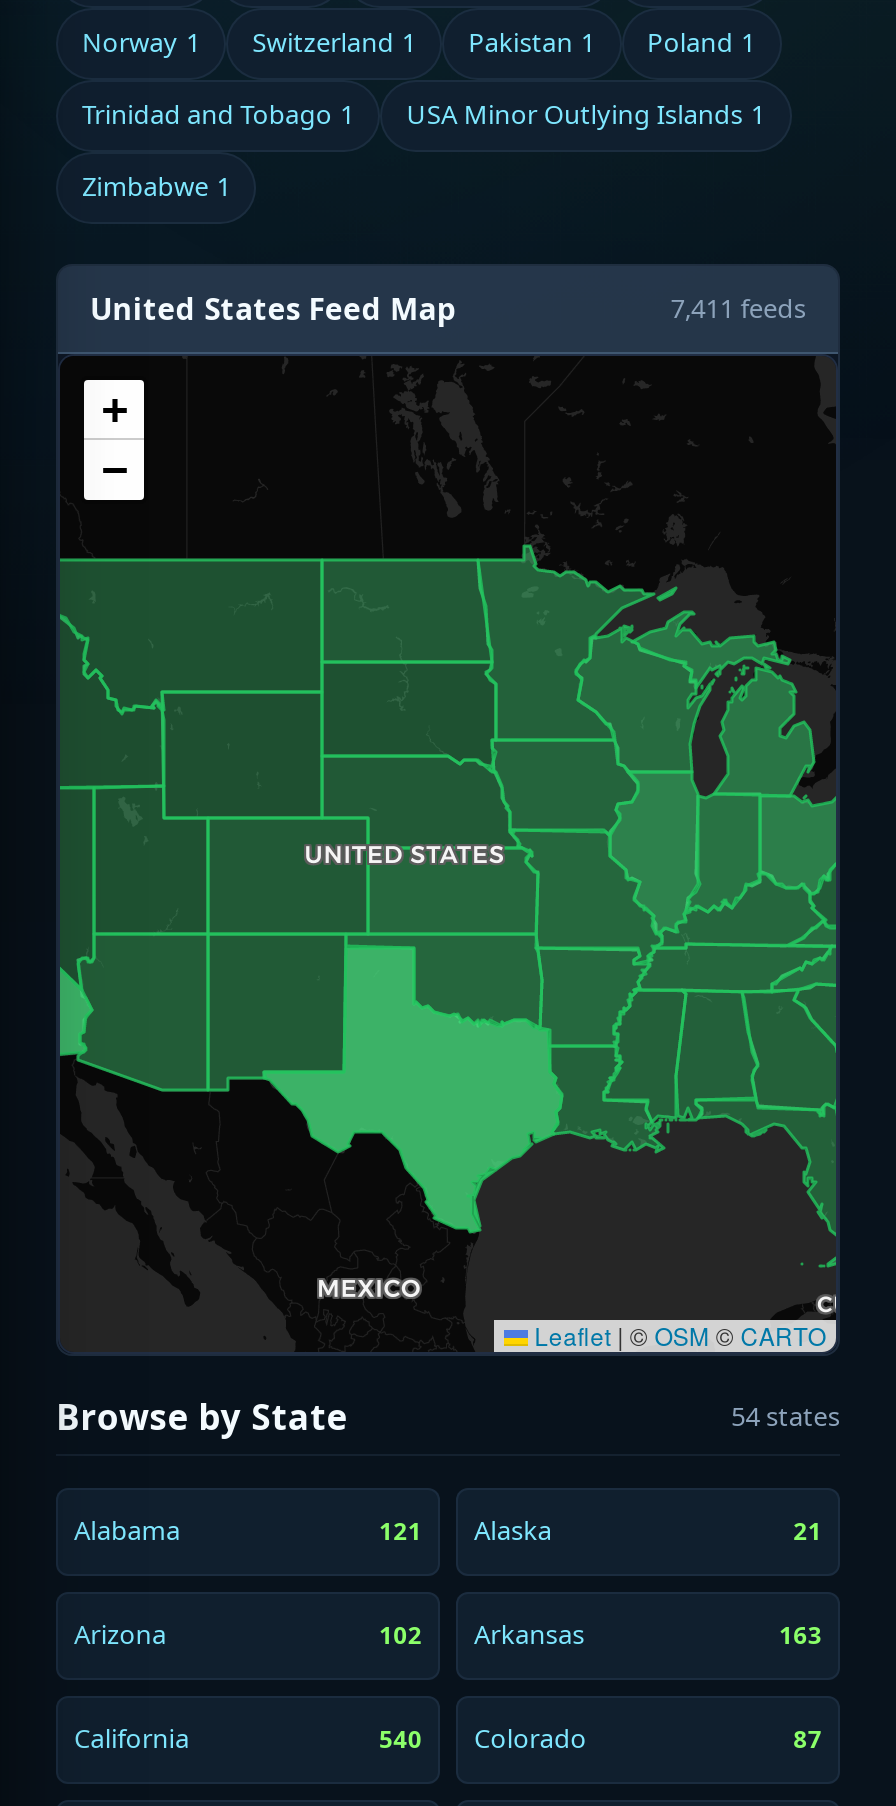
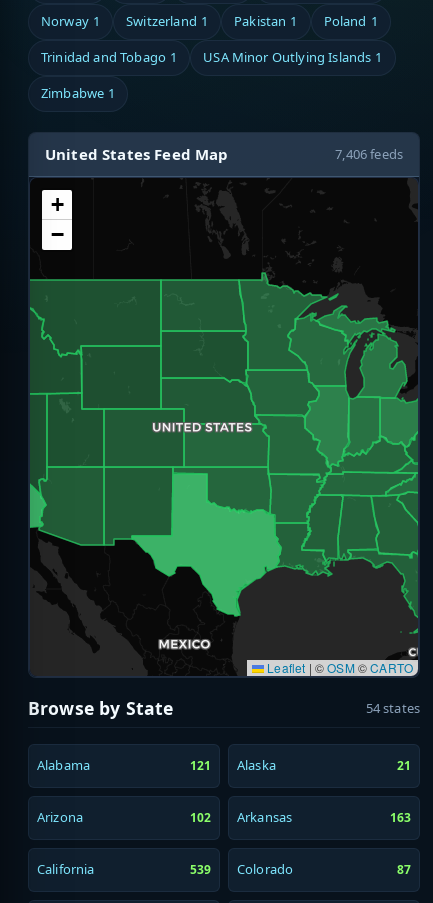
- 7,411 feeds
+ 7,406 feeds

- 540 Colorado
+ 539 Colorado
